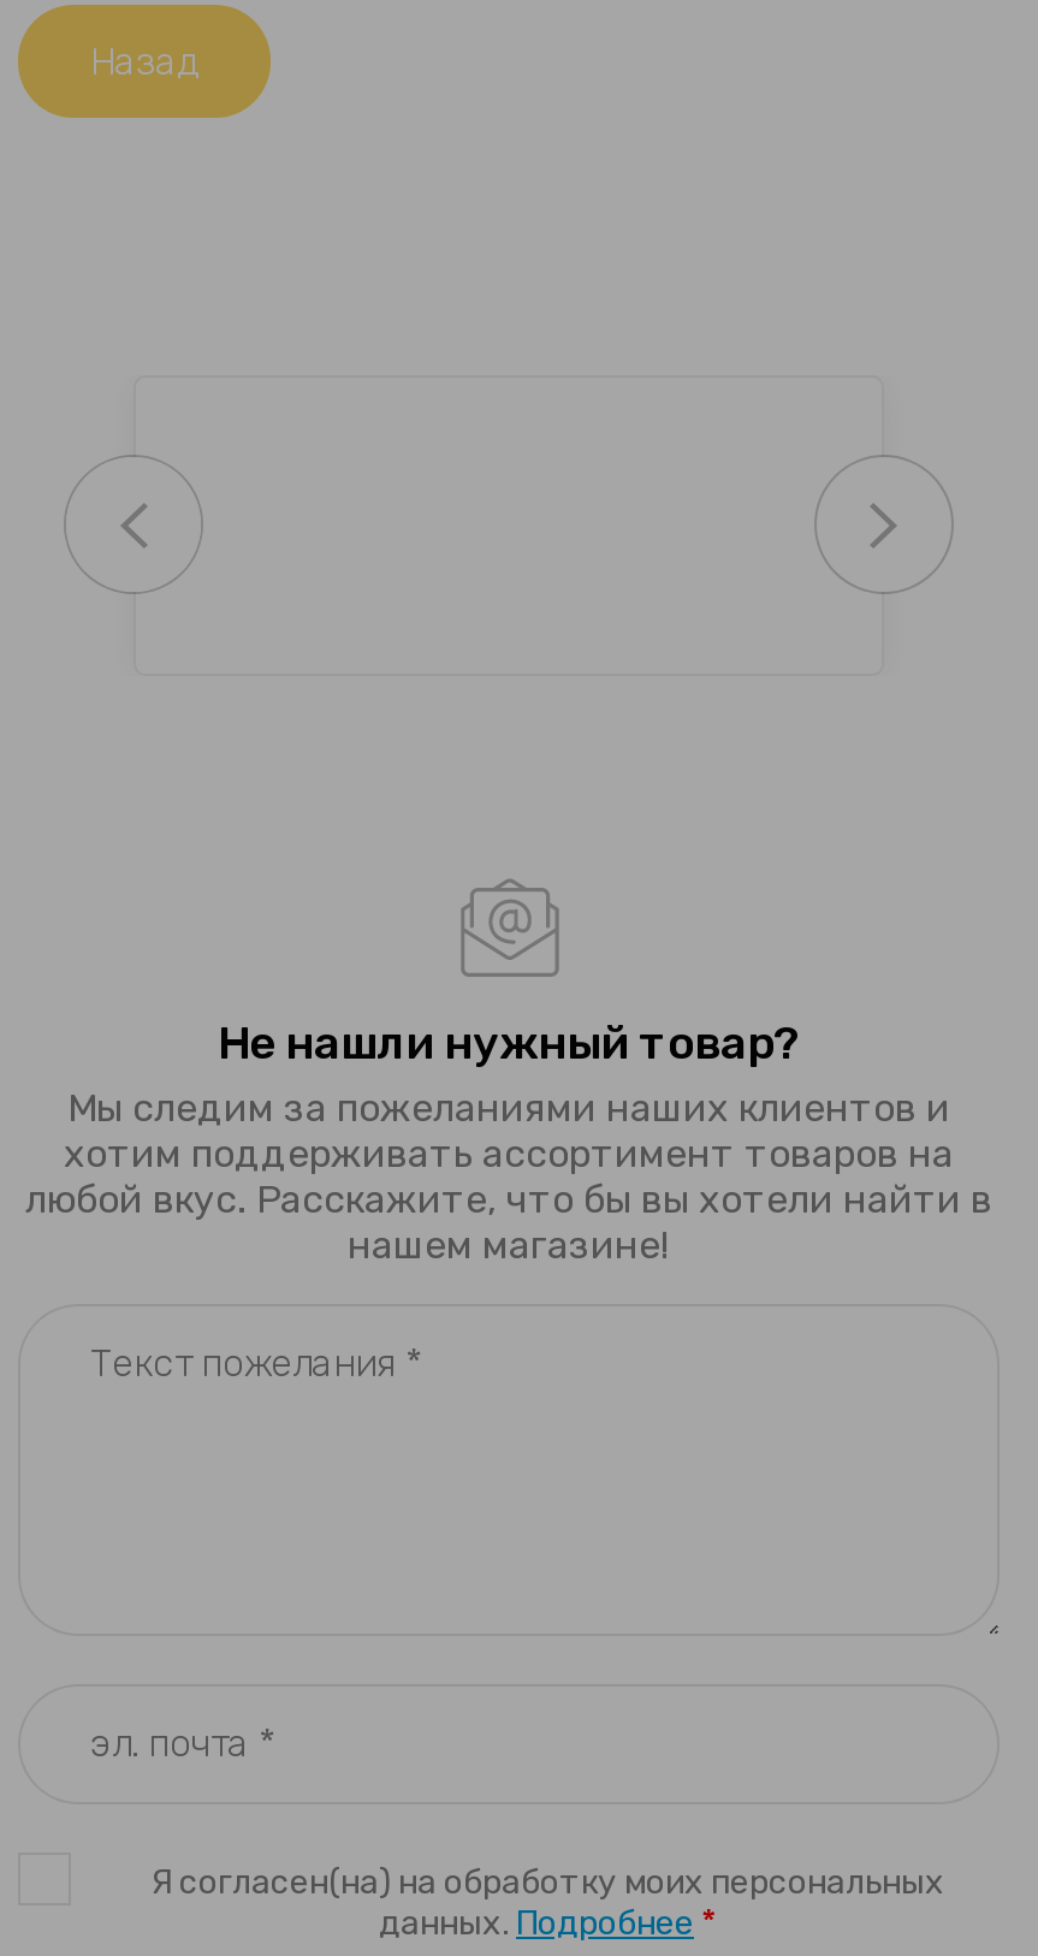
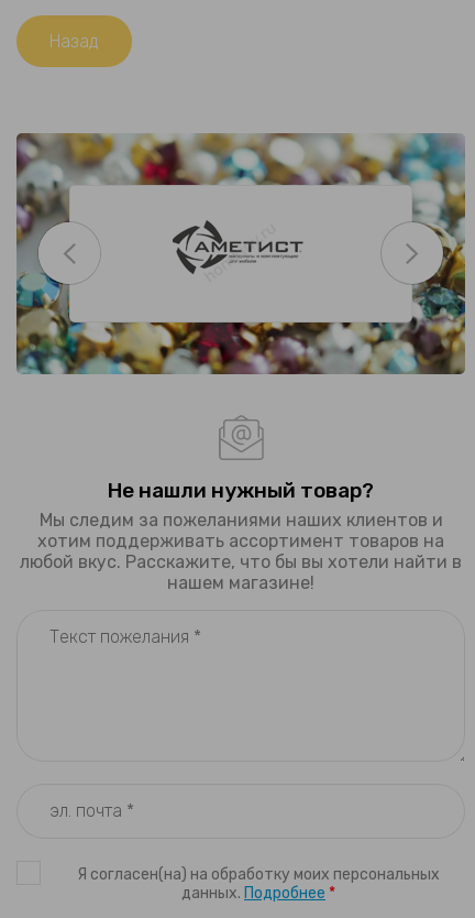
+ [image]
